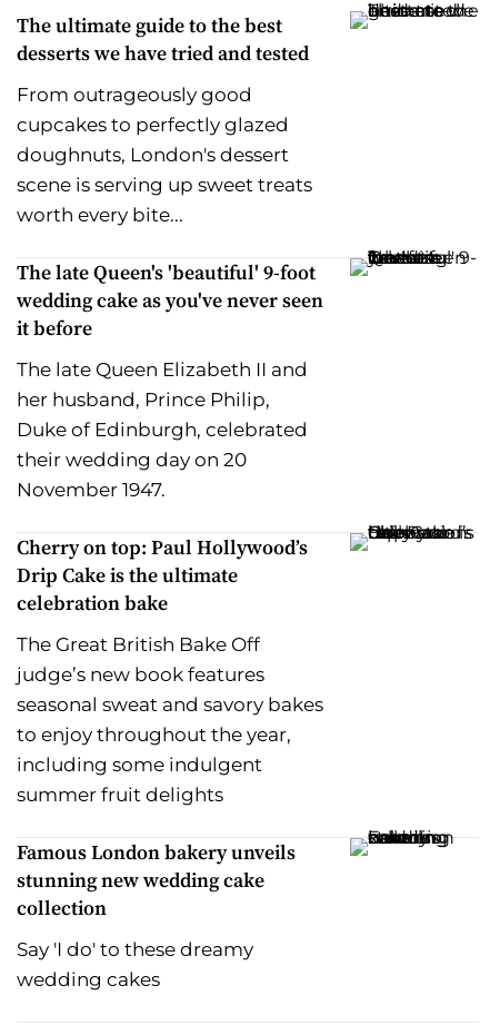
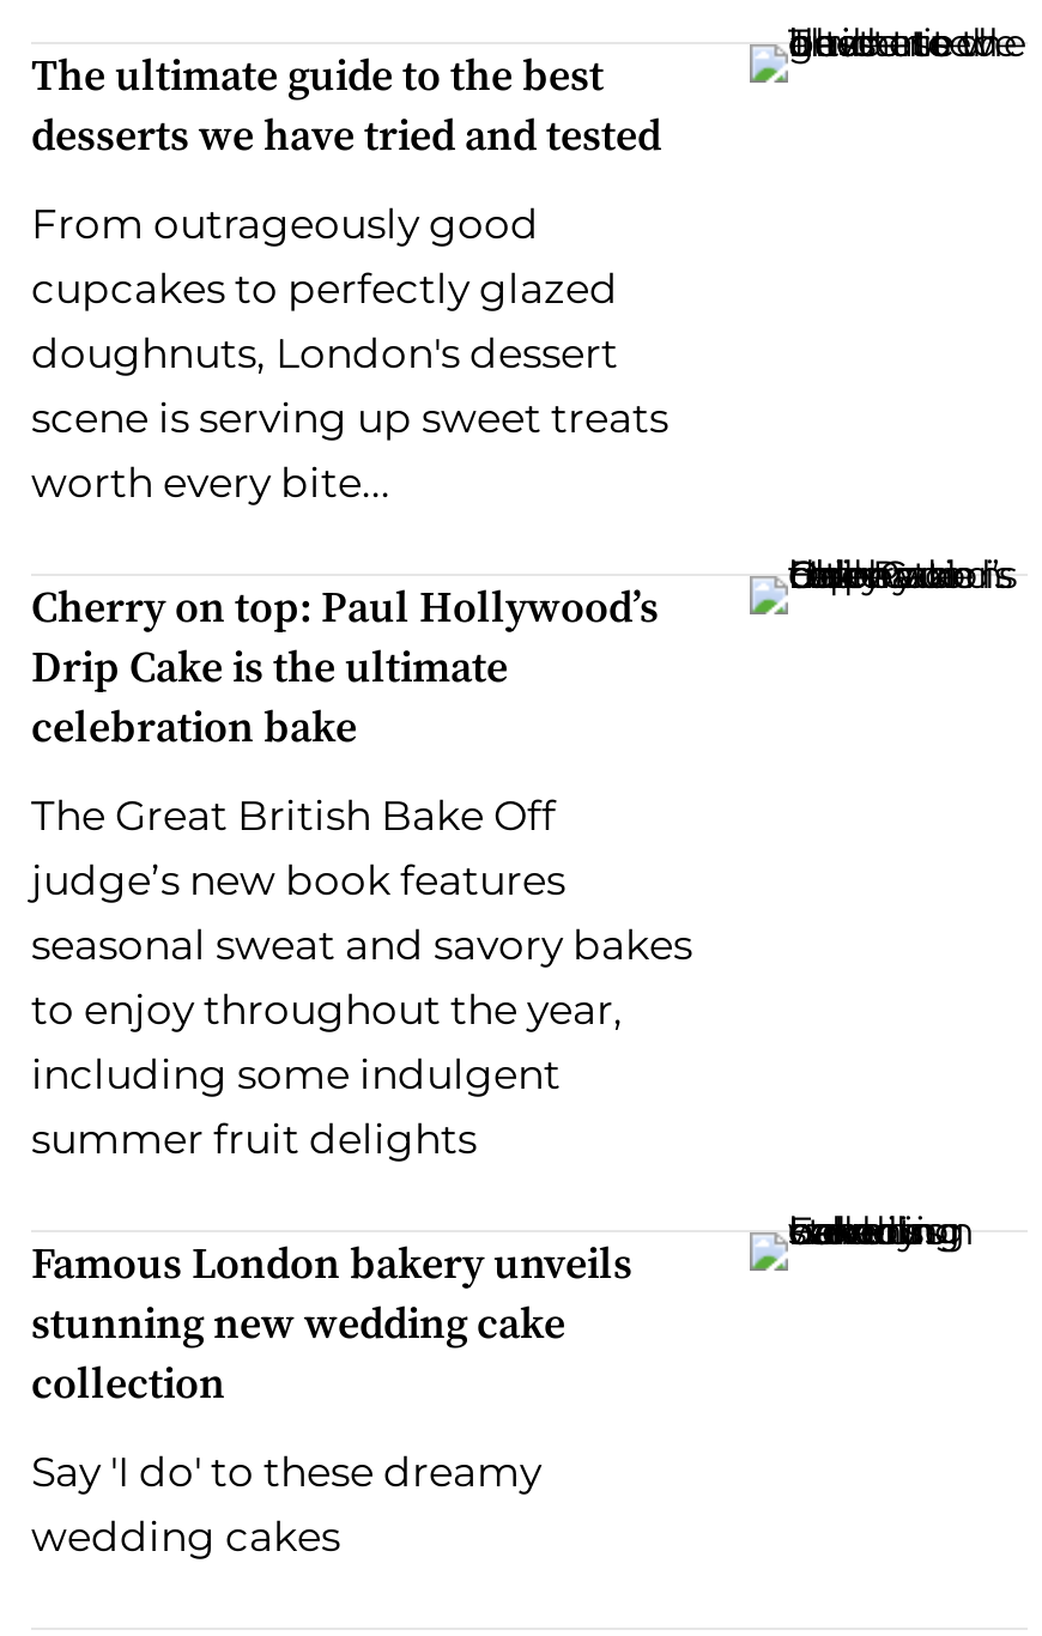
- The late Queen's 'beautiful' 9-foot
- wedding cake as you've never seen
- it before
- The late Queen Elizabeth II and
- her husband, Prince Philip,
- Duke of Edinburgh, celebrated
- their wedding day on 20
- November 1947.
